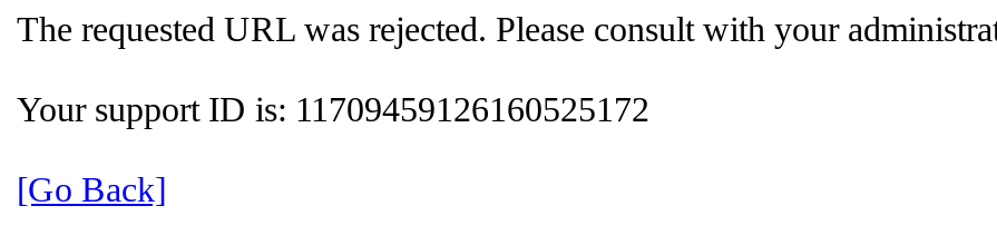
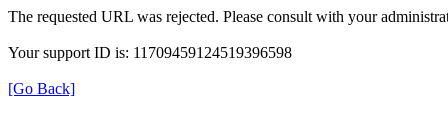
- Your support ID is: 11709459126160525172
+ Your support ID is: 11709459124519396598
